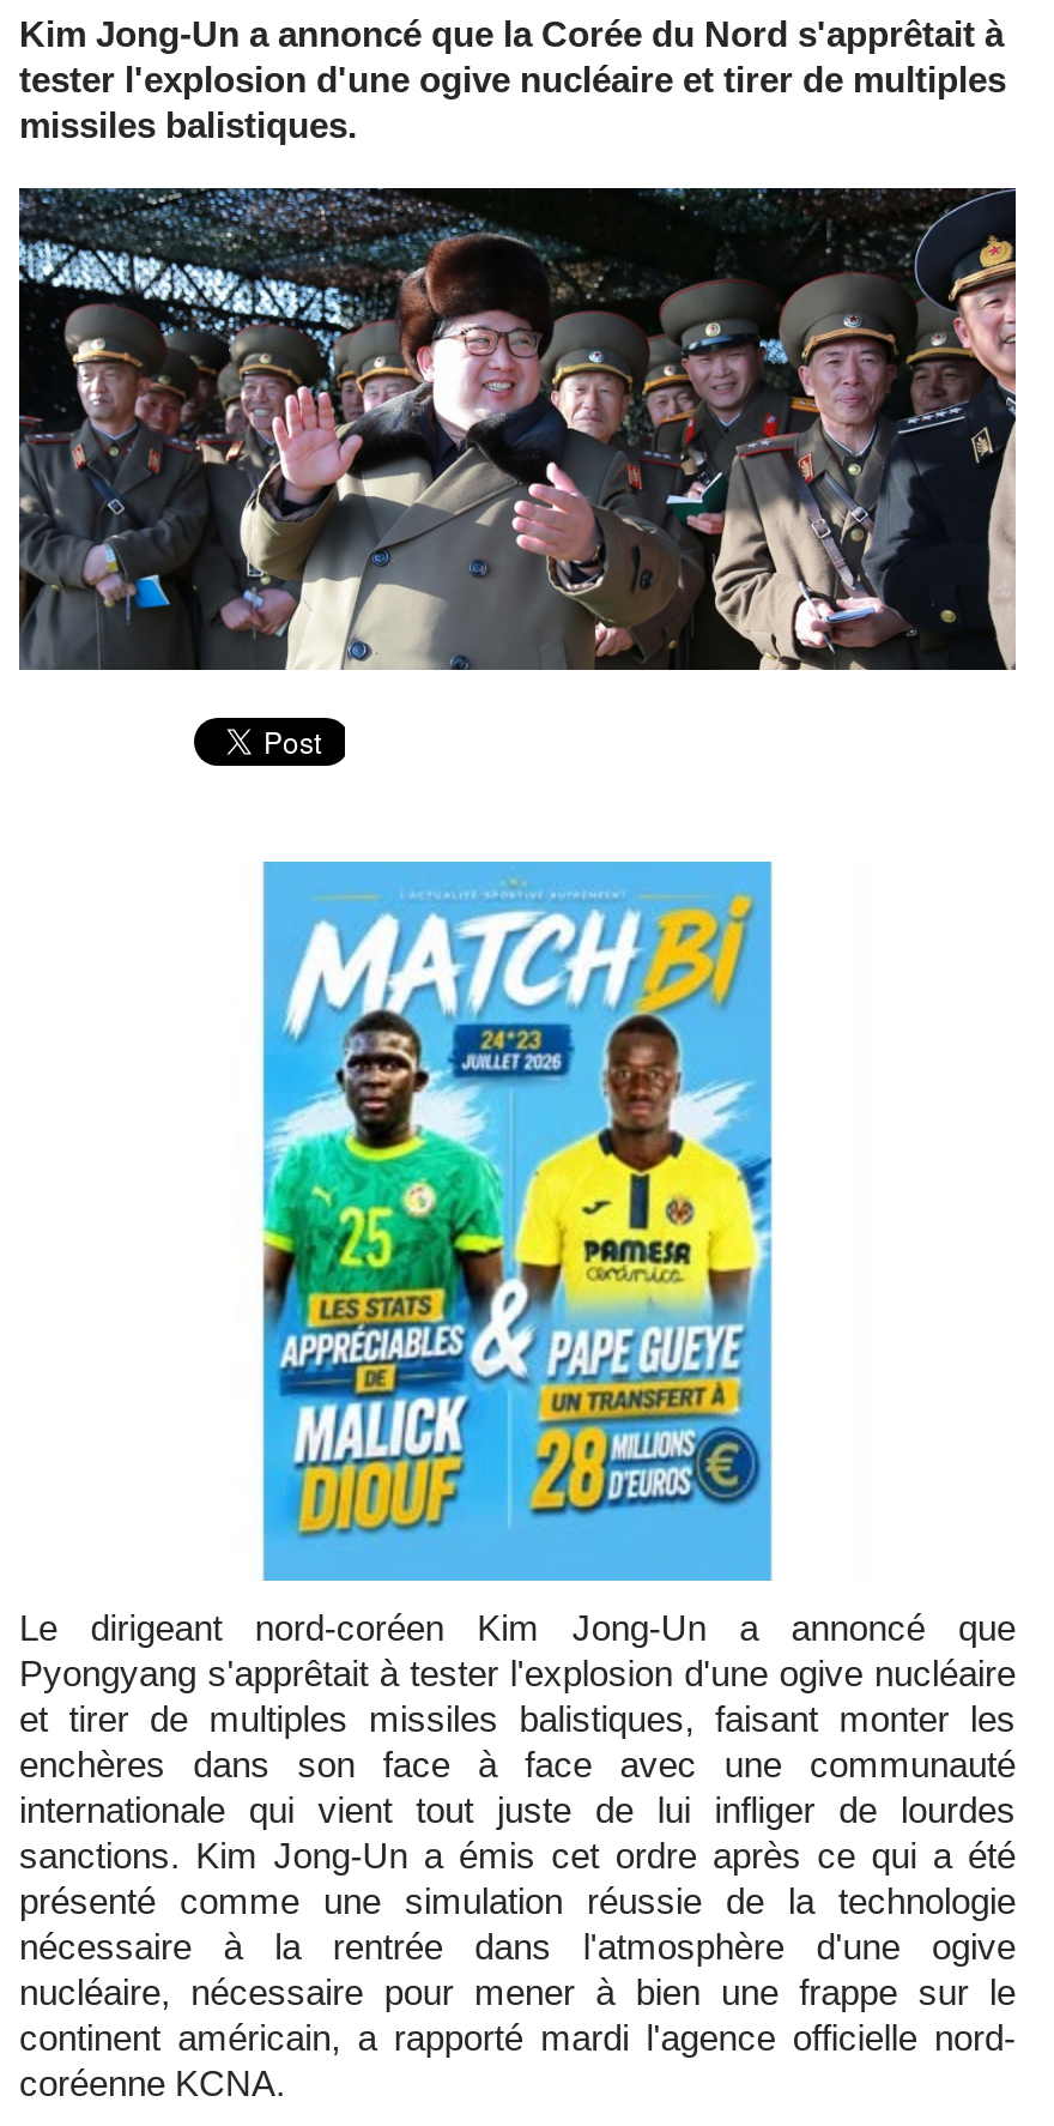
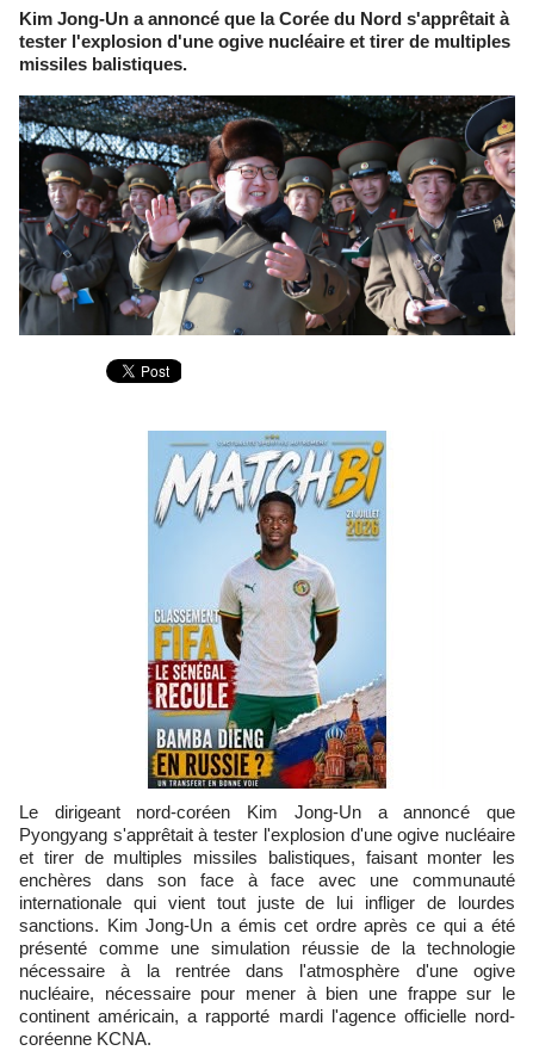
- [image]
+ [image]
